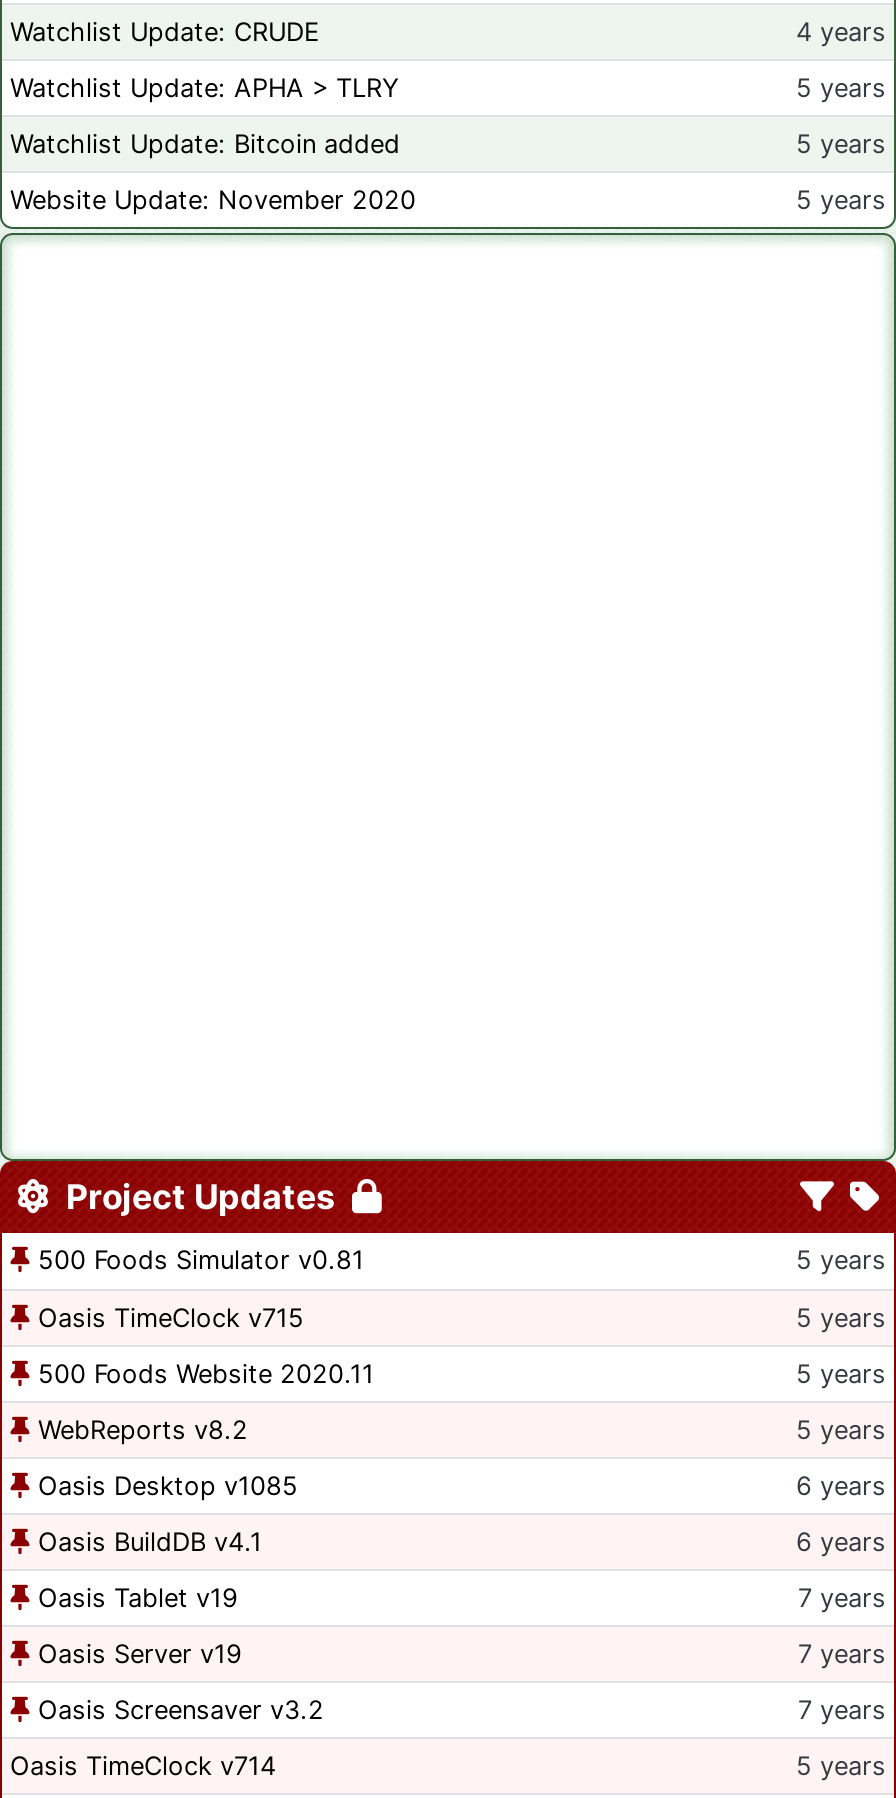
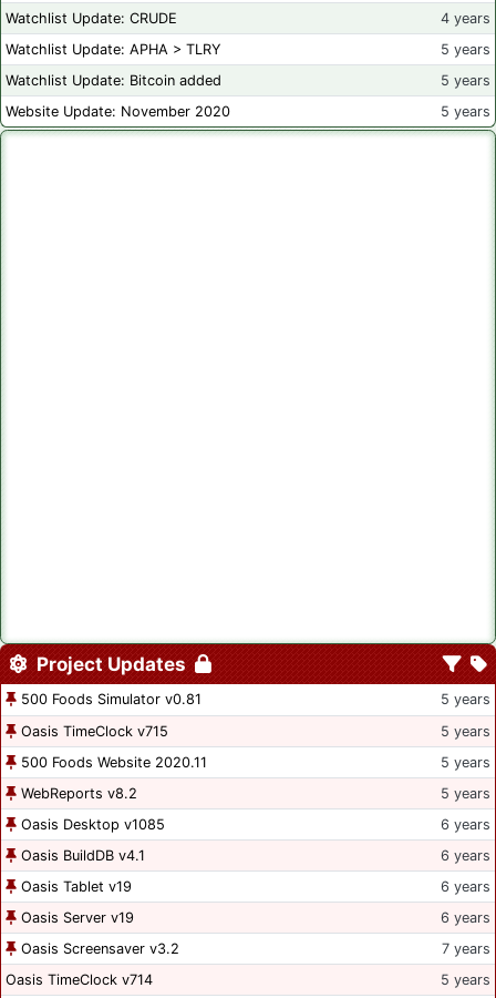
- 7 years
+ 6 years

- 7 years
+ 6 years
